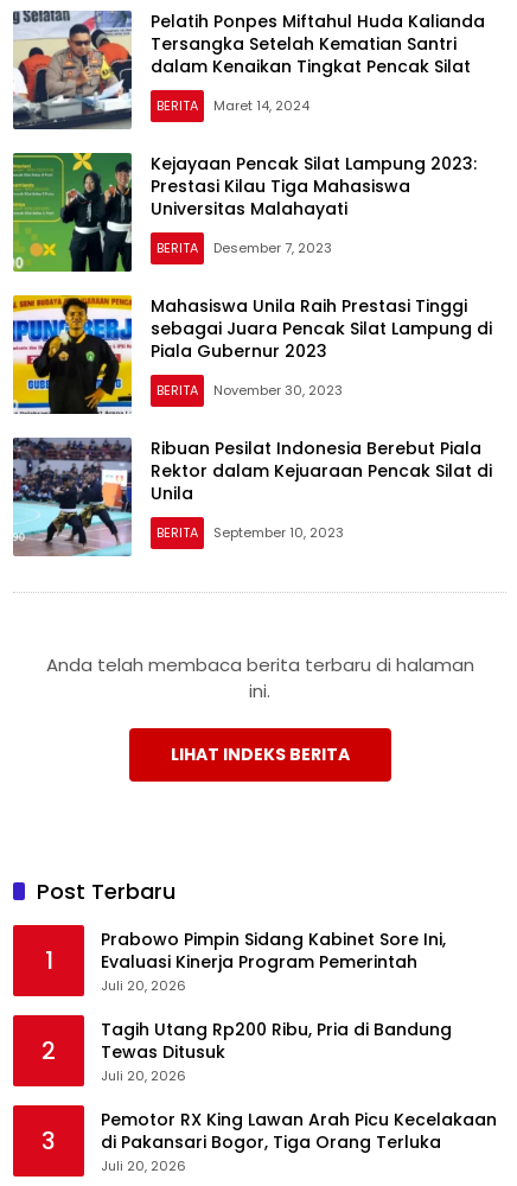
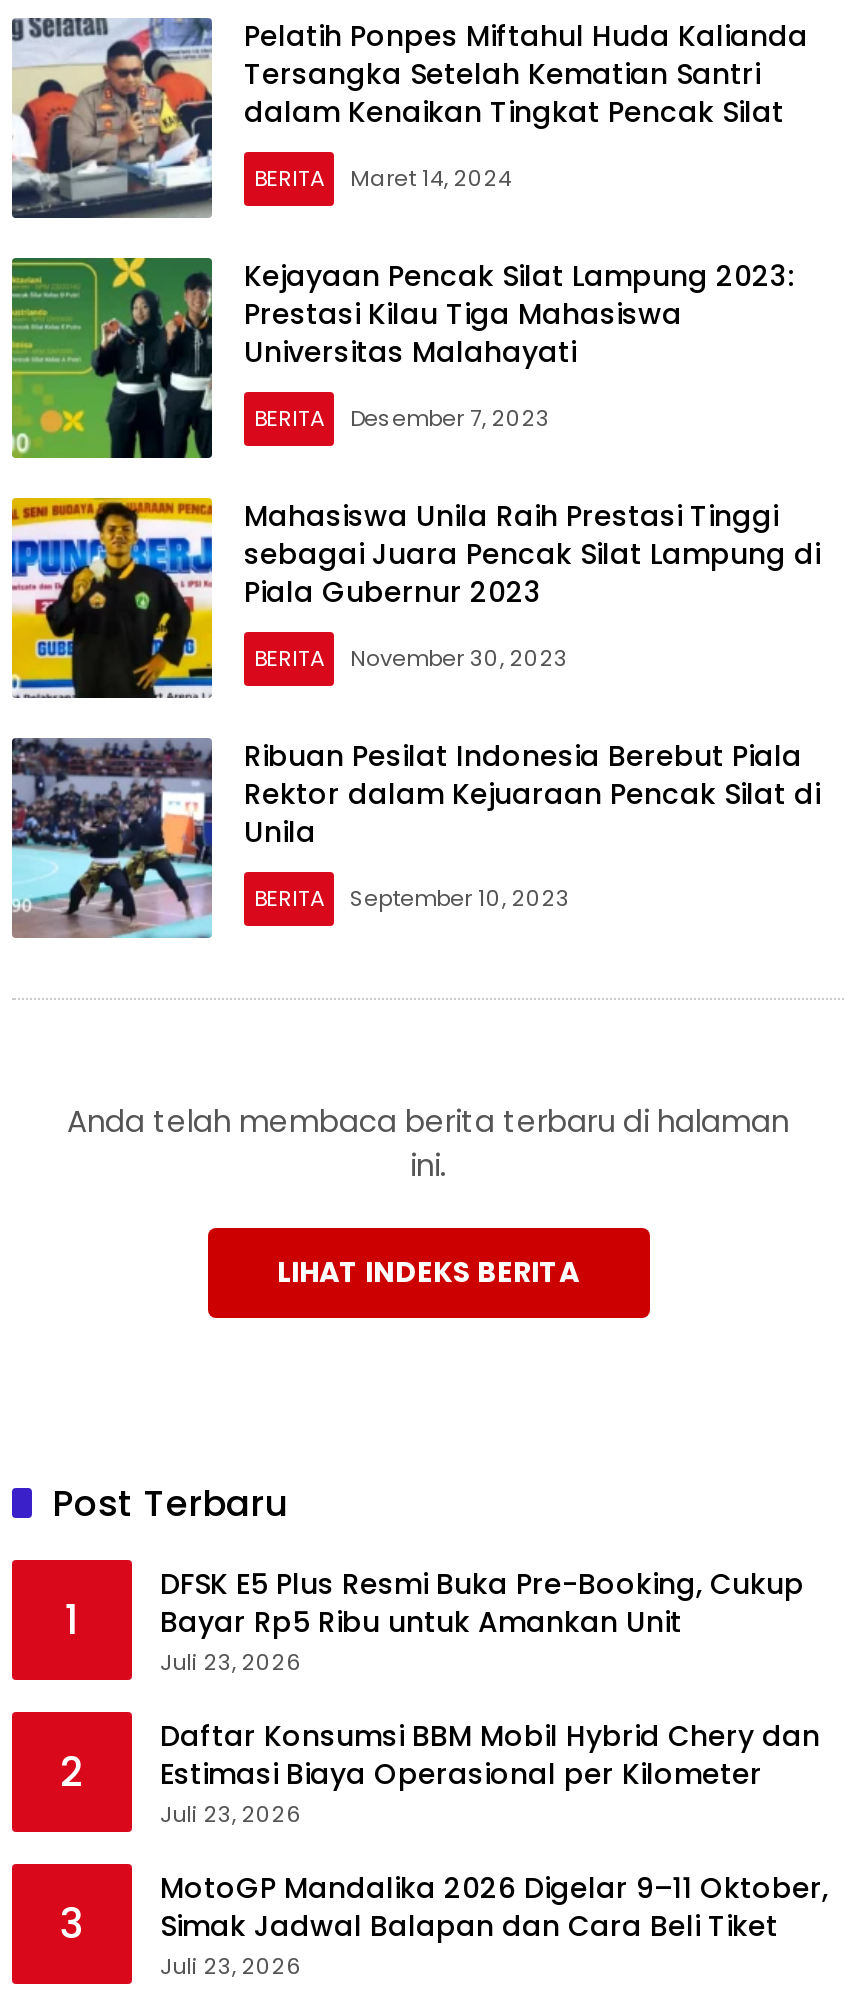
- Prabowo Pimpin Sidang Kabinet Sore Ini,
- Evaluasi Kinerja Program Pemerintah
- Juli 20, 2026
+ DFSK E5 Plus Resmi Buka Pre-Booking, Cukup
+ Bayar Rp5 Ribu untuk Amankan Unit
+ Juli 23, 2026

- Tagih Utang Rp200 Ribu, Pria di Bandung
- Tewas Ditusuk
- Juli 20, 2026
+ Daftar Konsumsi BBM Mobil Hybrid Chery dan
+ Estimasi Biaya Operasional per Kilometer
+ Juli 23, 2026

- Pemotor RX King Lawan Arah Picu Kecelakaan
- di Pakansari Bogor, Tiga Orang Terluka
- Juli 20, 2026
+ MotoGP Mandalika 2026 Digelar 9–11 Oktober,
+ Simak Jadwal Balapan dan Cara Beli Tiket
+ Juli 23, 2026
